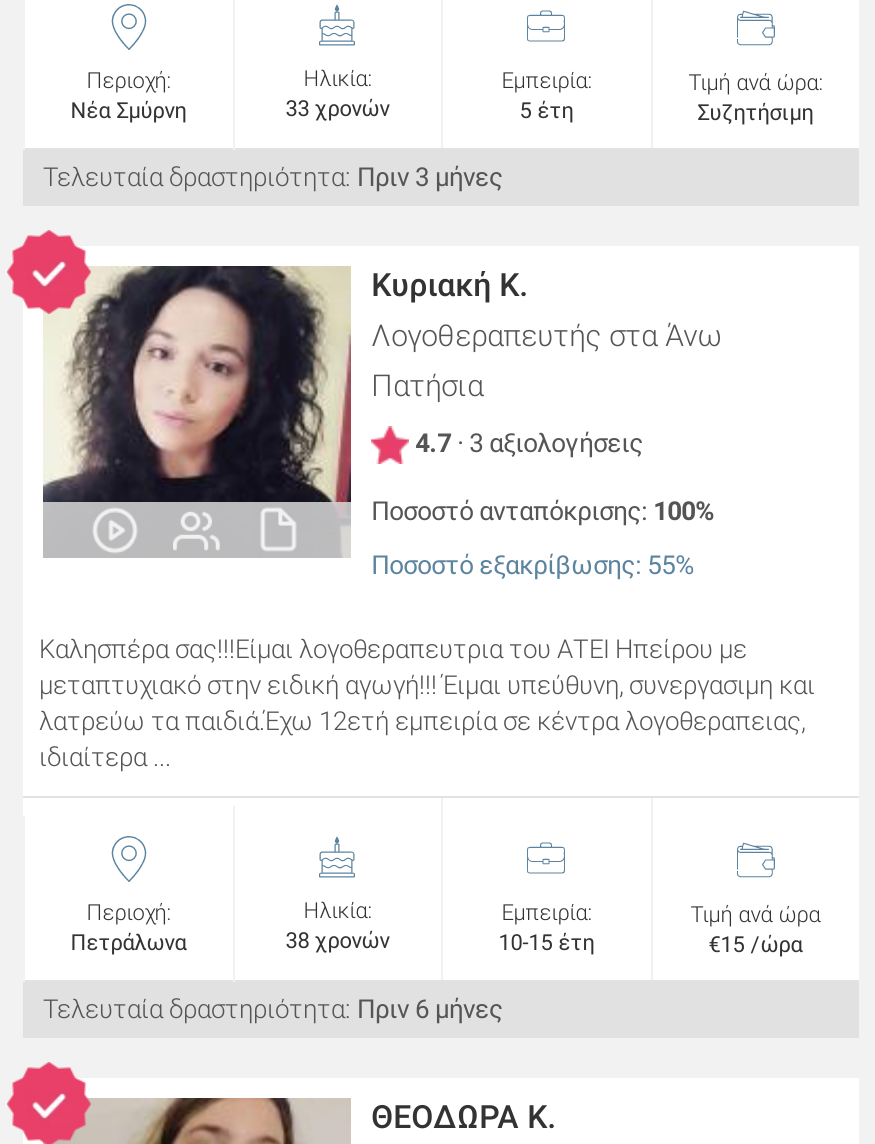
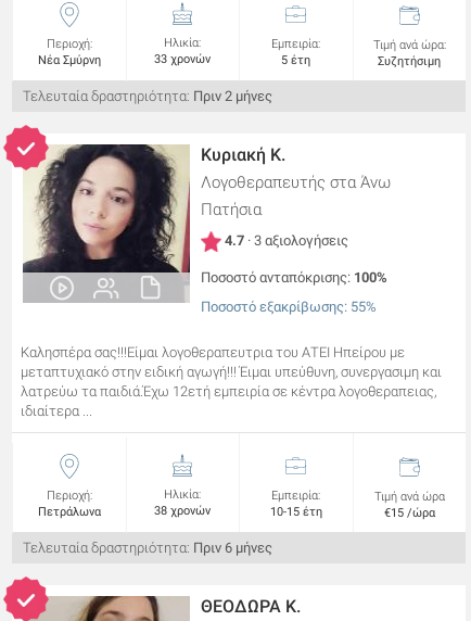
- Τελευταία δραστηριότητα: Πριν 3 μήνες
+ Τελευταία δραστηριότητα: Πριν 2 μήνες
